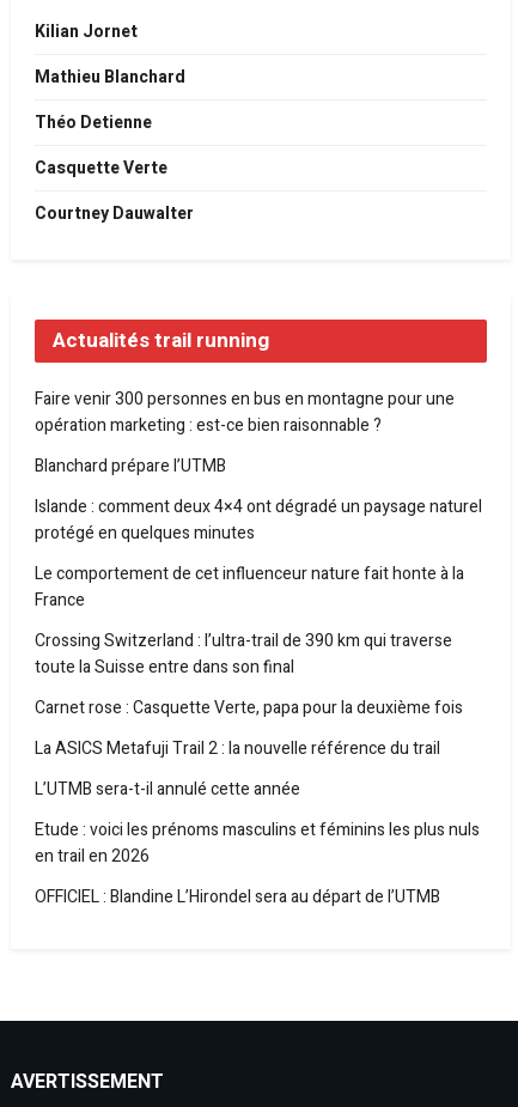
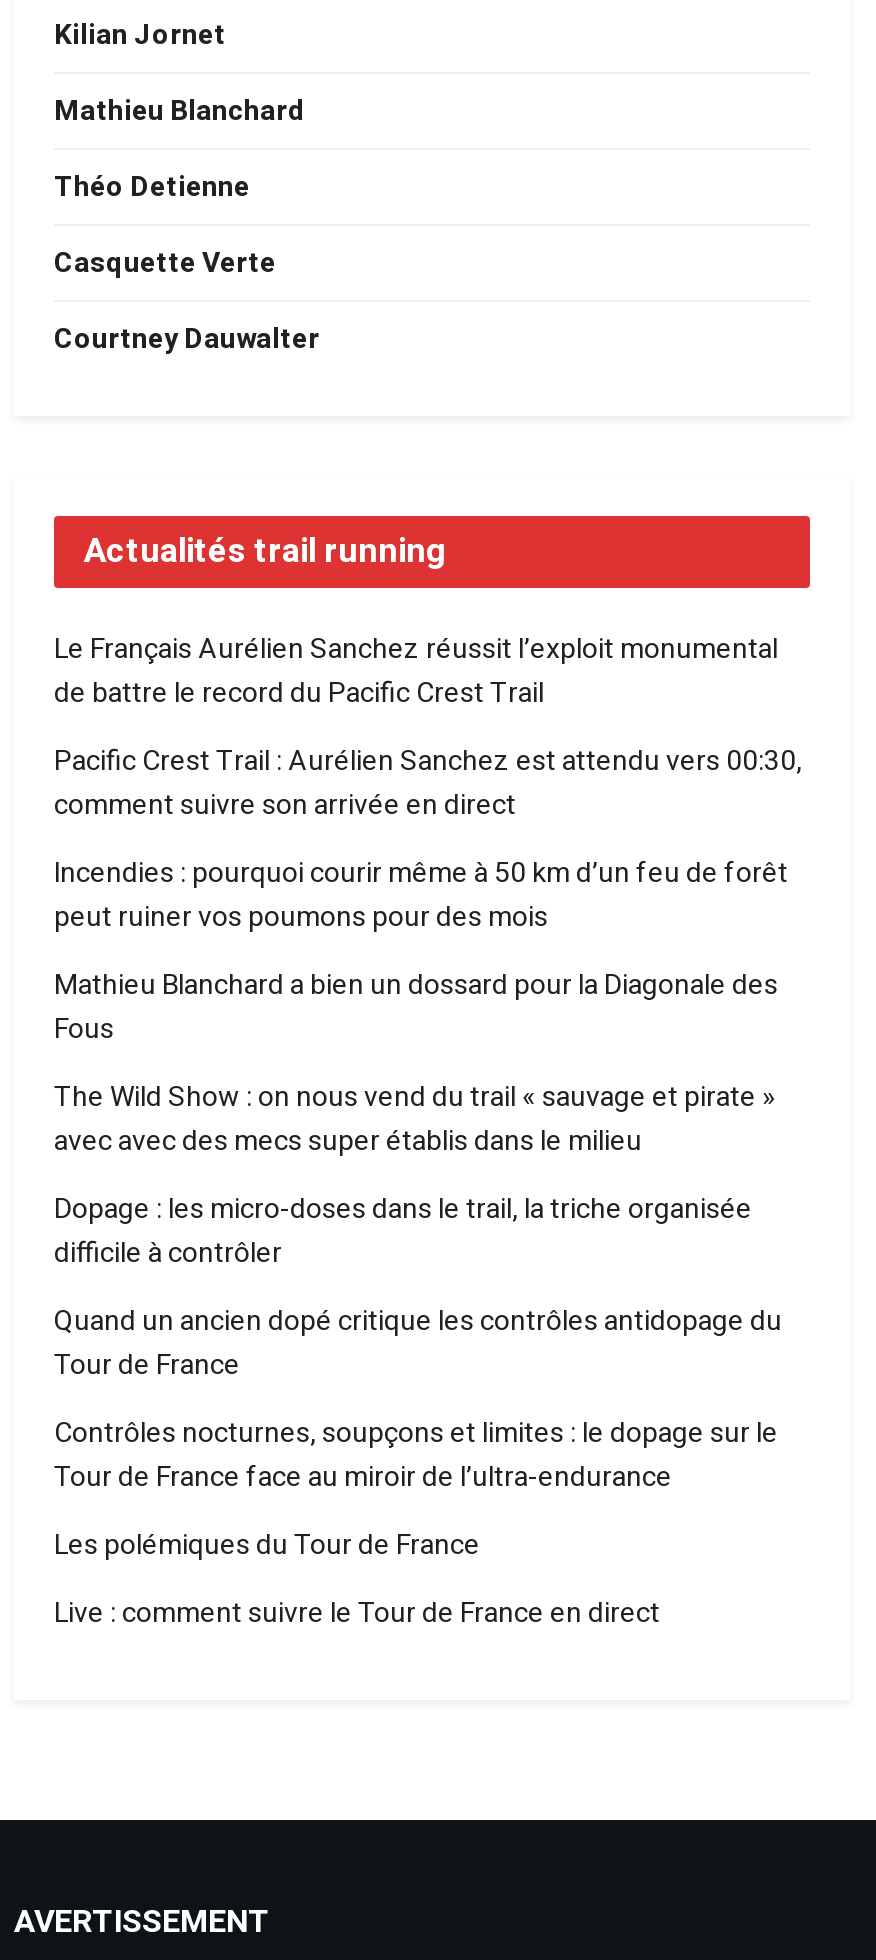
- Faire venir 300 personnes en bus en montagne pour une
- opération marketing : est-ce bien raisonnable ?
+ Le Français Aurélien Sanchez réussit l’exploit monumental
+ de battre le record du Pacific Crest Trail

- Blanchard prépare l’UTMB
+ Pacific Crest Trail : Aurélien Sanchez est attendu vers 00:30,
+ comment suivre son arrivée en direct

- Islande : comment deux 4×4 ont dégradé un paysage naturel
- protégé en quelques minutes
+ Incendies : pourquoi courir même à 50 km d’un feu de forêt
+ peut ruiner vos poumons pour des mois

- Le comportement de cet influenceur nature fait honte à la
- France
+ Mathieu Blanchard a bien un dossard pour la Diagonale des
+ Fous

- Crossing Switzerland : l’ultra-trail de 390 km qui traverse
- toute la Suisse entre dans son final
+ The Wild Show : on nous vend du trail « sauvage et pirate »
+ avec avec des mecs super établis dans le milieu

- Carnet rose : Casquette Verte, papa pour la deuxième fois
+ Dopage : les micro-doses dans le trail, la triche organisée
+ difficile à contrôler

- La ASICS Metafuji Trail 2 : la nouvelle référence du trail
+ Quand un ancien dopé critique les contrôles antidopage du
+ Tour de France

- L’UTMB sera-t-il annulé cette année
+ Contrôles nocturnes, soupçons et limites : le dopage sur le
+ Tour de France face au miroir de l’ultra-endurance

- Etude : voici les prénoms masculins et féminins les plus nuls
- en trail en 2026
+ Les polémiques du Tour de France

- OFFICIEL : Blandine L’Hirondel sera au départ de l’UTMB
+ Live : comment suivre le Tour de France en direct
